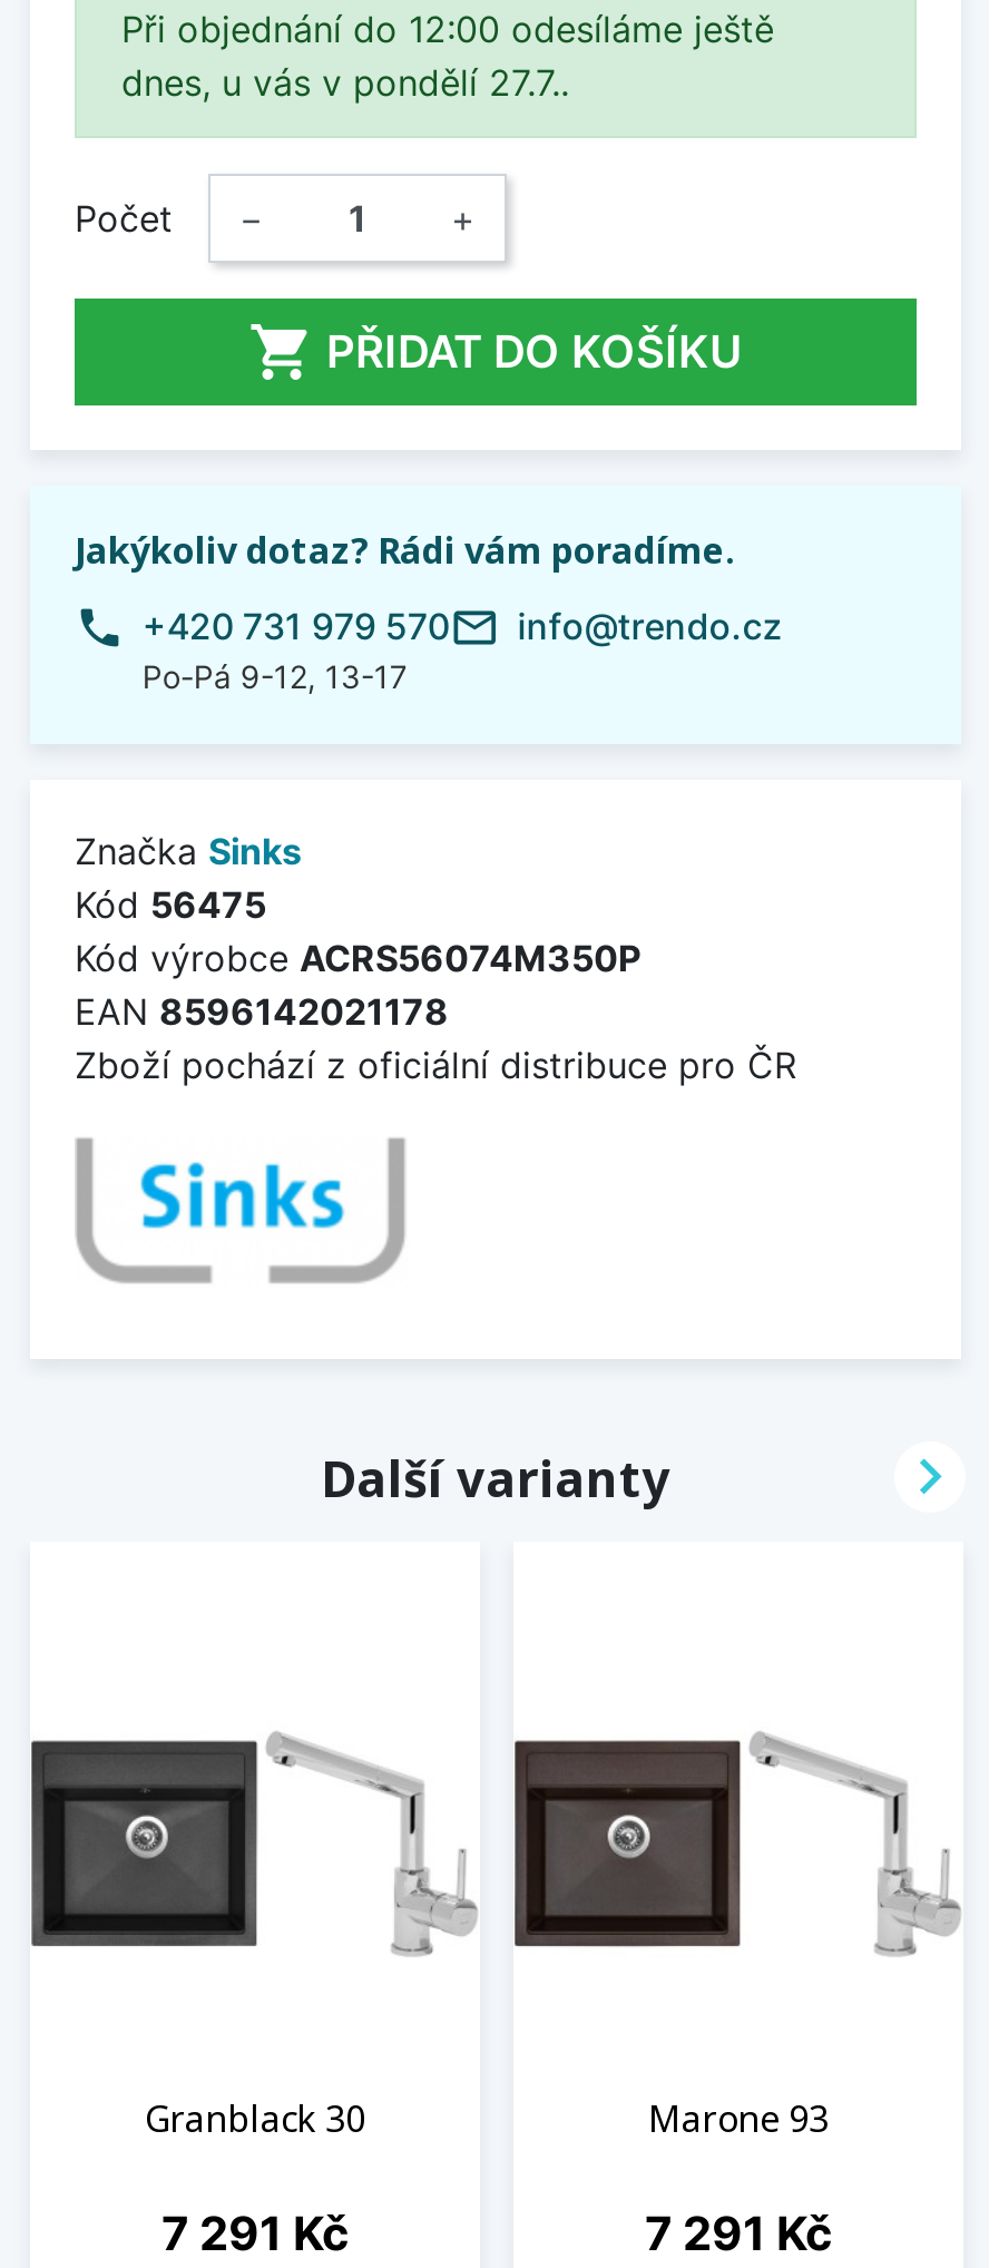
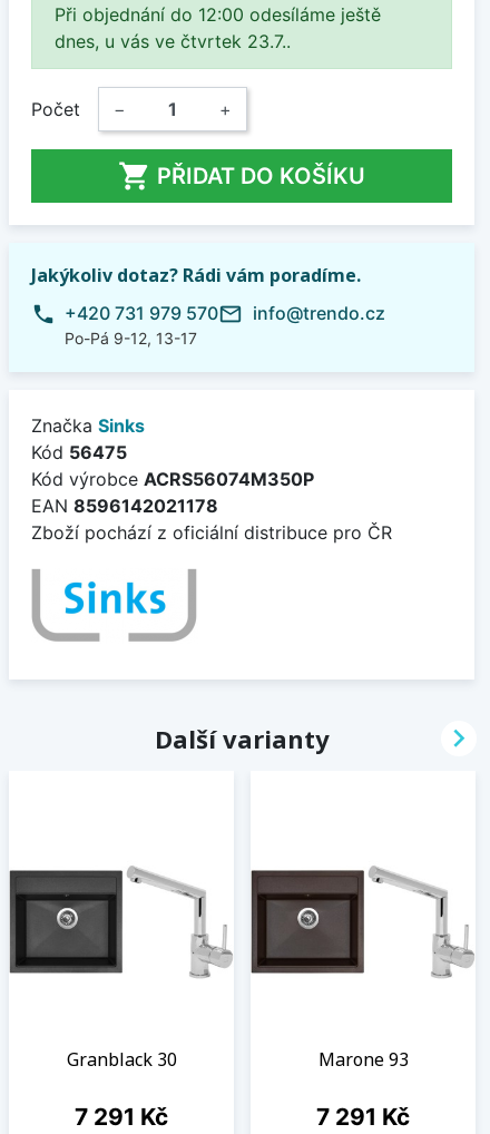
- dnes, u vás v pondělí 27.7..
+ dnes, u vás ve čtvrtek 23.7..
